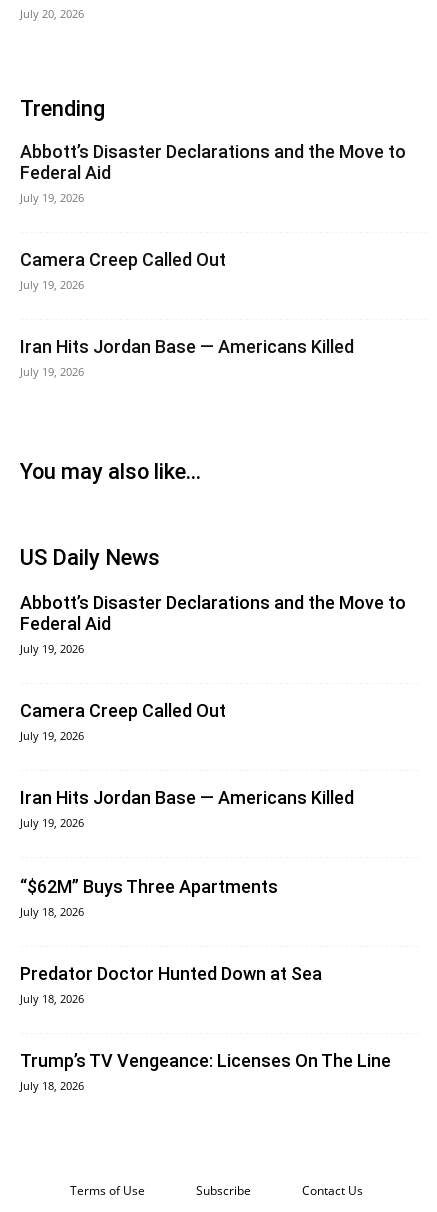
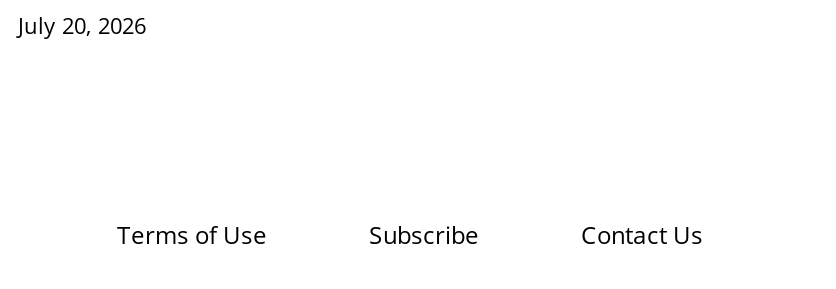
- Trending
- Abbott’s Disaster Declarations and the Move to
- Federal Aid
- July 19, 2026
- Camera Creep Called Out
- July 19, 2026
- Iran Hits Jordan Base — Americans Killed
- July 19, 2026

- You may also like...
- US Daily News
- Abbott’s Disaster Declarations and the Move to
- Federal Aid
- July 19, 2026
- Camera Creep Called Out
- July 19, 2026
- Iran Hits Jordan Base — Americans Killed
- July 19, 2026
- “$62M” Buys Three Apartments
- July 18, 2026
- Predator Doctor Hunted Down at Sea
- July 18, 2026
- Trump’s TV Vengeance: Licenses On The Line
- July 18, 2026
